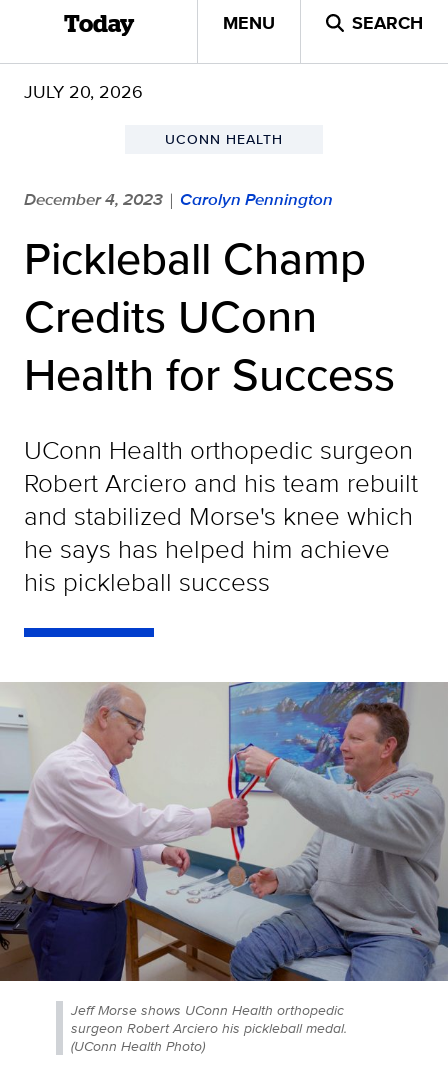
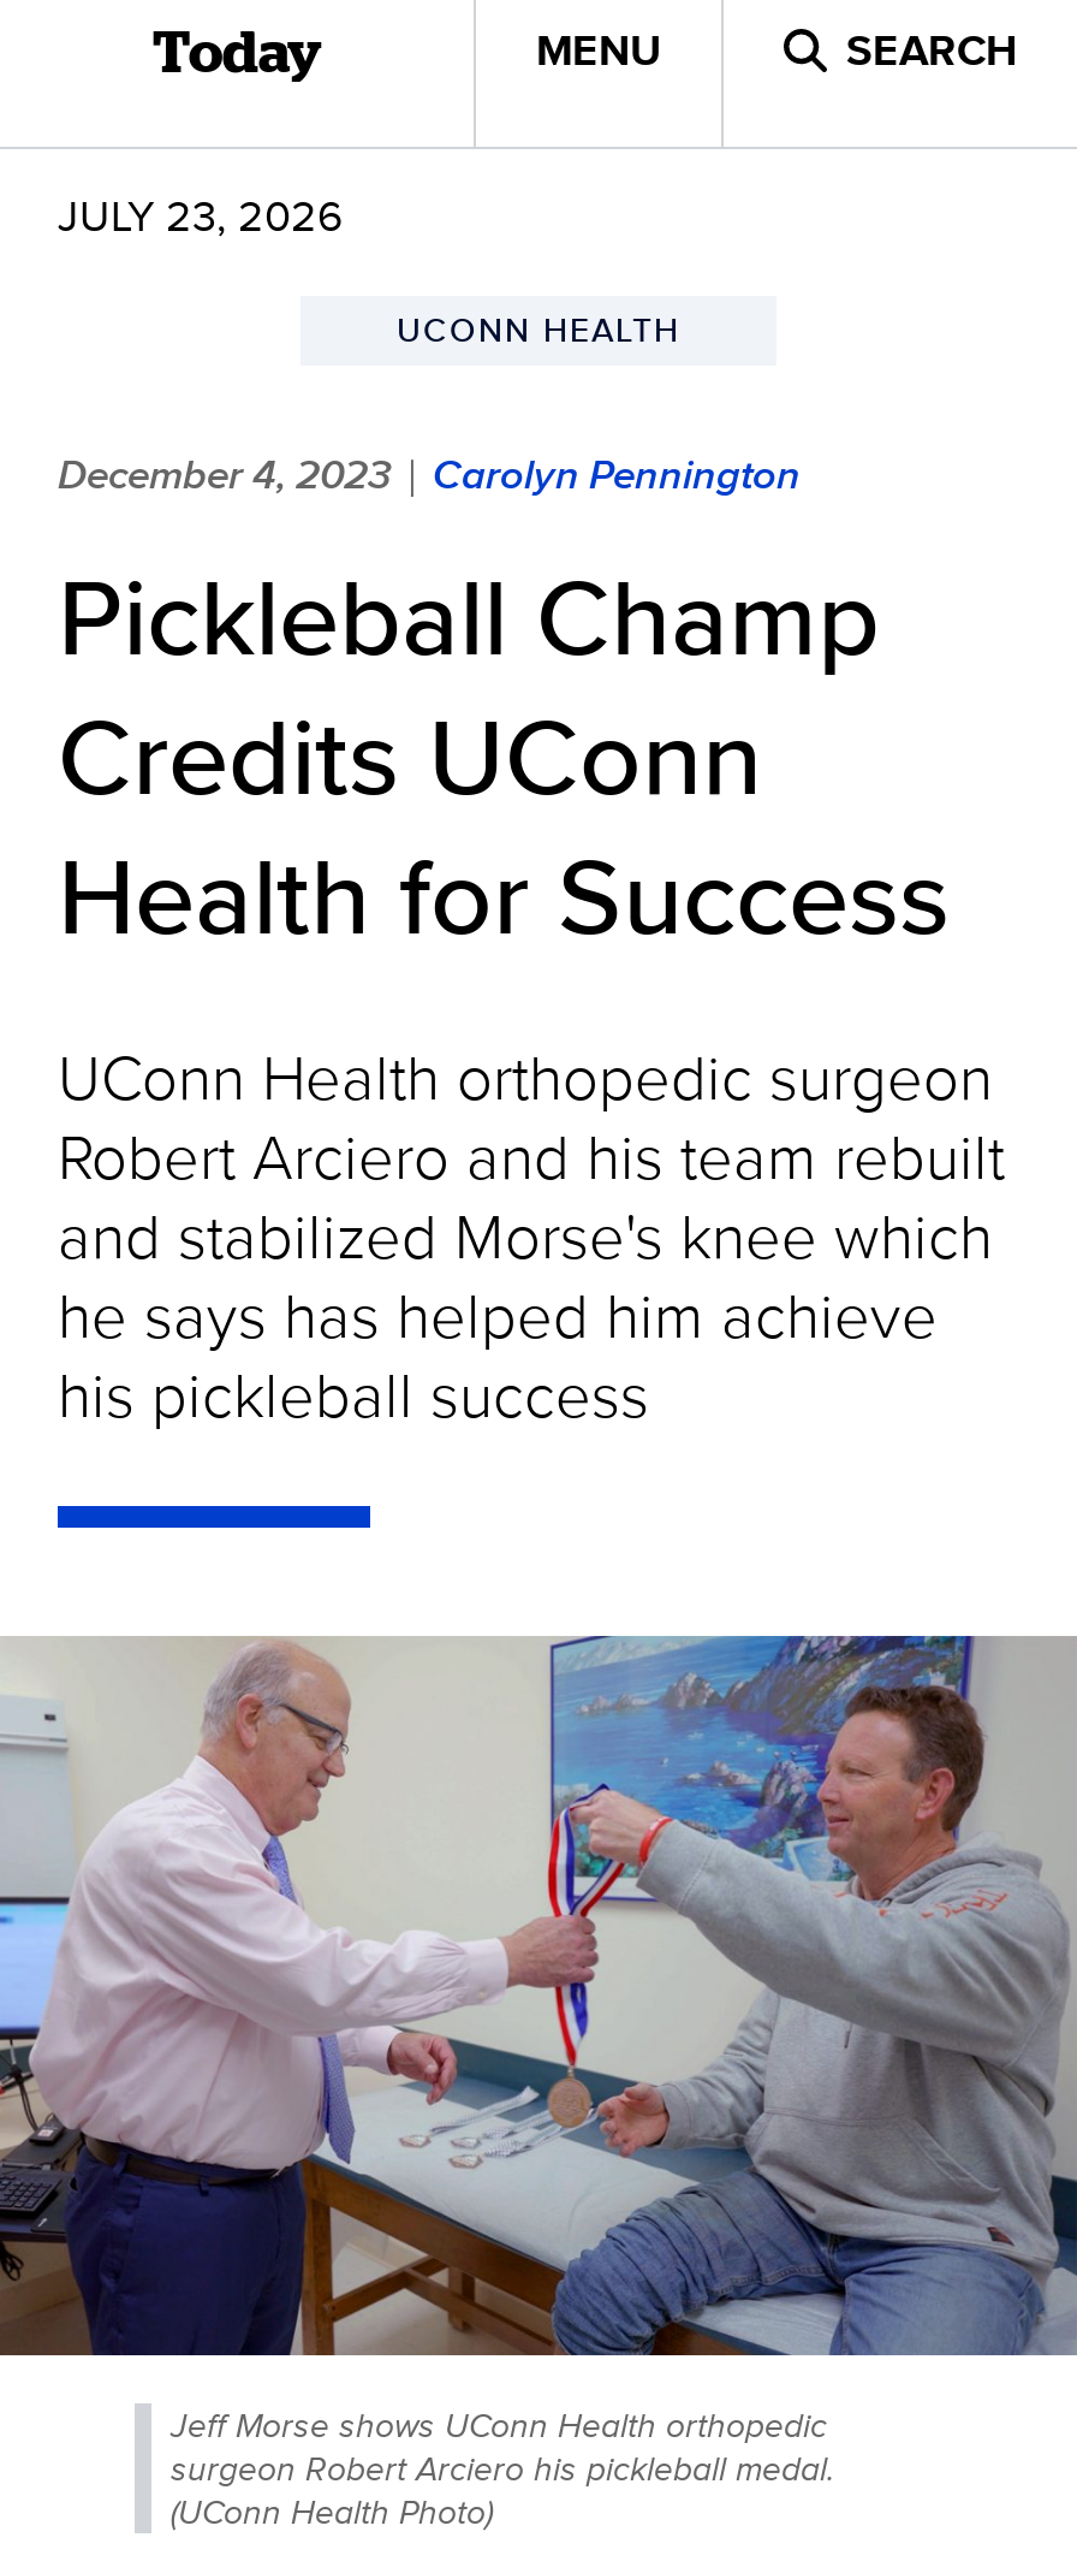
- JULY 20, 2026
+ JULY 23, 2026
